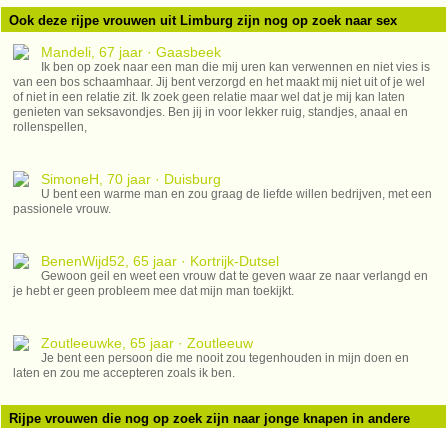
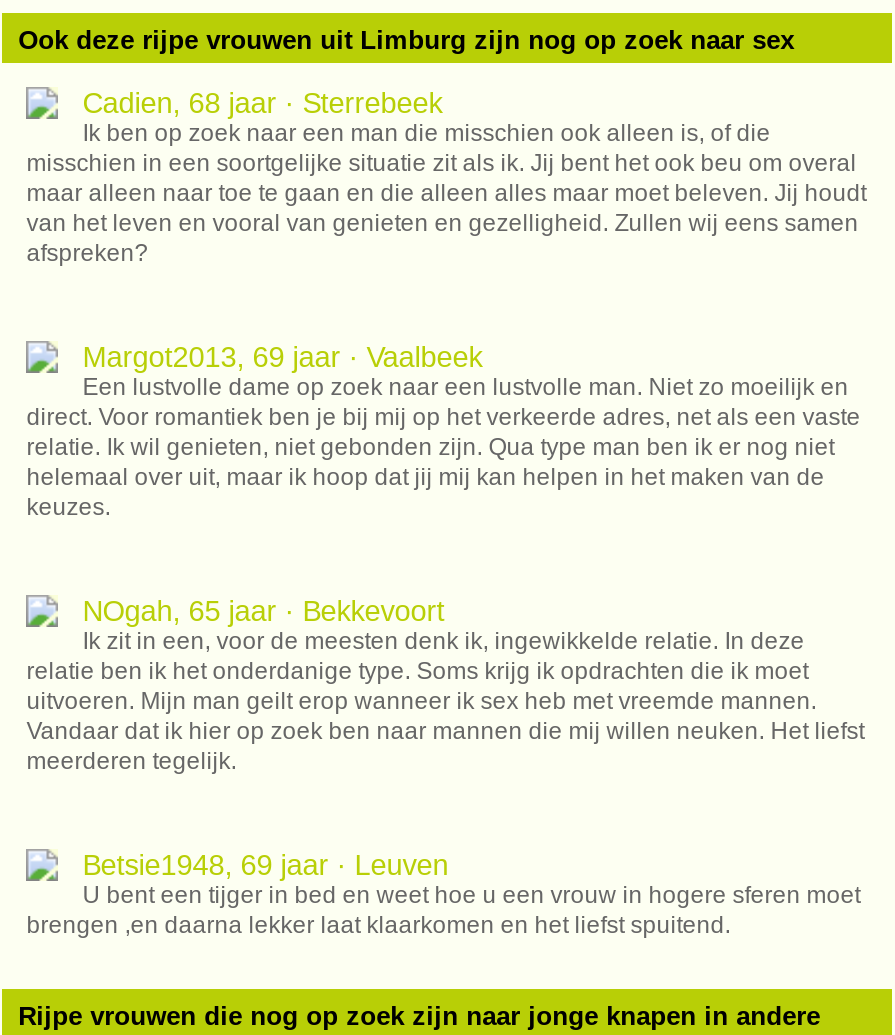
- Mandeli, 67 jaar · Gaasbeek
- Ik ben op zoek naar een man die mij uren kan verwennen en niet vies is
- van een bos schaamhaar. Jij bent verzorgd en het maakt mij niet uit of je wel
- of niet in een relatie zit. Ik zoek geen relatie maar wel dat je mij kan laten
- genieten van seksavondjes. Ben jij in voor lekker ruig, standjes, anaal en
- rollenspellen,
+ Cadien, 68 jaar · Sterrebeek
+ Ik ben op zoek naar een man die misschien ook alleen is, of die
+ misschien in een soortgelijke situatie zit als ik. Jij bent het ook beu om overal
+ maar alleen naar toe te gaan en die alleen alles maar moet beleven. Jij houdt
+ van het leven en vooral van genieten en gezelligheid. Zullen wij eens samen
+ afspreken?

- SimoneH, 70 jaar · Duisburg
- U bent een warme man en zou graag de liefde willen bedrijven, met een
- passionele vrouw.
+ Margot2013, 69 jaar · Vaalbeek
+ Een lustvolle dame op zoek naar een lustvolle man. Niet zo moeilijk en
+ direct. Voor romantiek ben je bij mij op het verkeerde adres, net als een vaste
+ relatie. Ik wil genieten, niet gebonden zijn. Qua type man ben ik er nog niet
+ helemaal over uit, maar ik hoop dat jij mij kan helpen in het maken van de
+ keuzes.

- BenenWijd52, 65 jaar · Kortrijk-Dutsel
- Gewoon geil en weet een vrouw dat te geven waar ze naar verlangd en
- je hebt er geen probleem mee dat mijn man toekijkt.
+ NOgah, 65 jaar · Bekkevoort
+ Ik zit in een, voor de meesten denk ik, ingewikkelde relatie. In deze
+ relatie ben ik het onderdanige type. Soms krijg ik opdrachten die ik moet
+ uitvoeren. Mijn man geilt erop wanneer ik sex heb met vreemde mannen.
+ Vandaar dat ik hier op zoek ben naar mannen die mij willen neuken. Het liefst
+ meerderen tegelijk.

- Zoutleeuwke, 65 jaar · Zoutleeuw
- Je bent een persoon die me nooit zou tegenhouden in mijn doen en
- laten en zou me accepteren zoals ik ben.
+ Betsie1948, 69 jaar · Leuven
+ U bent een tijger in bed en weet hoe u een vrouw in hogere sferen moet
+ brengen ,en daarna lekker laat klaarkomen en het liefst spuitend.
